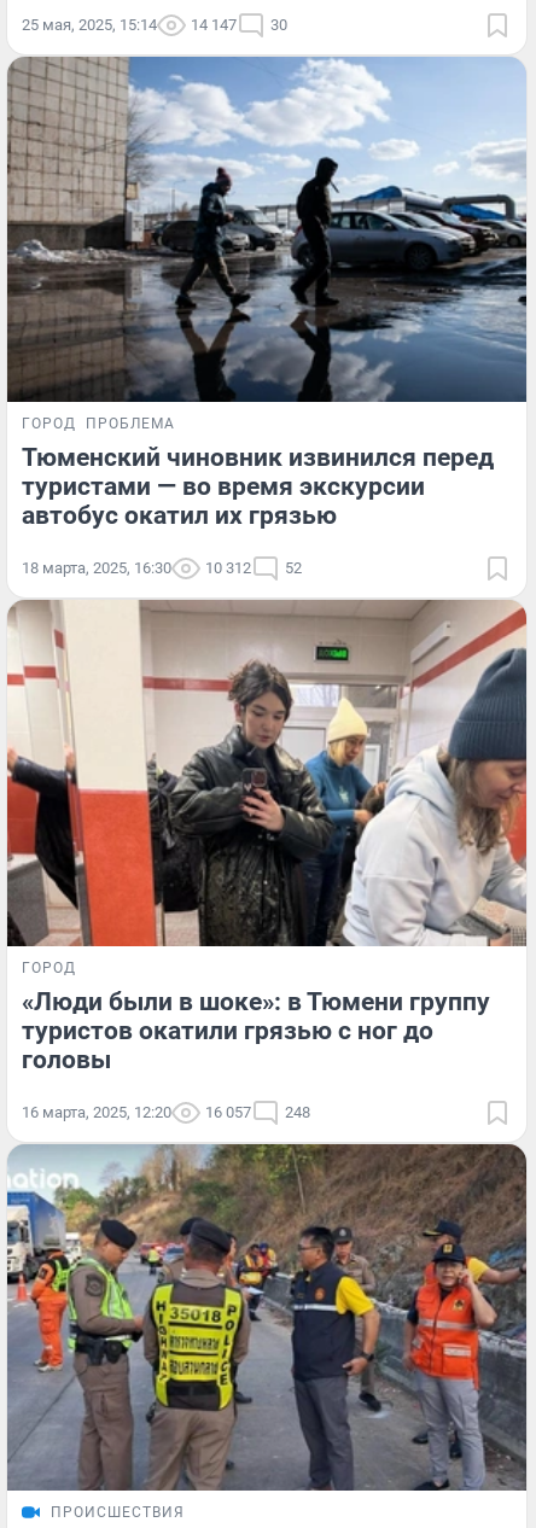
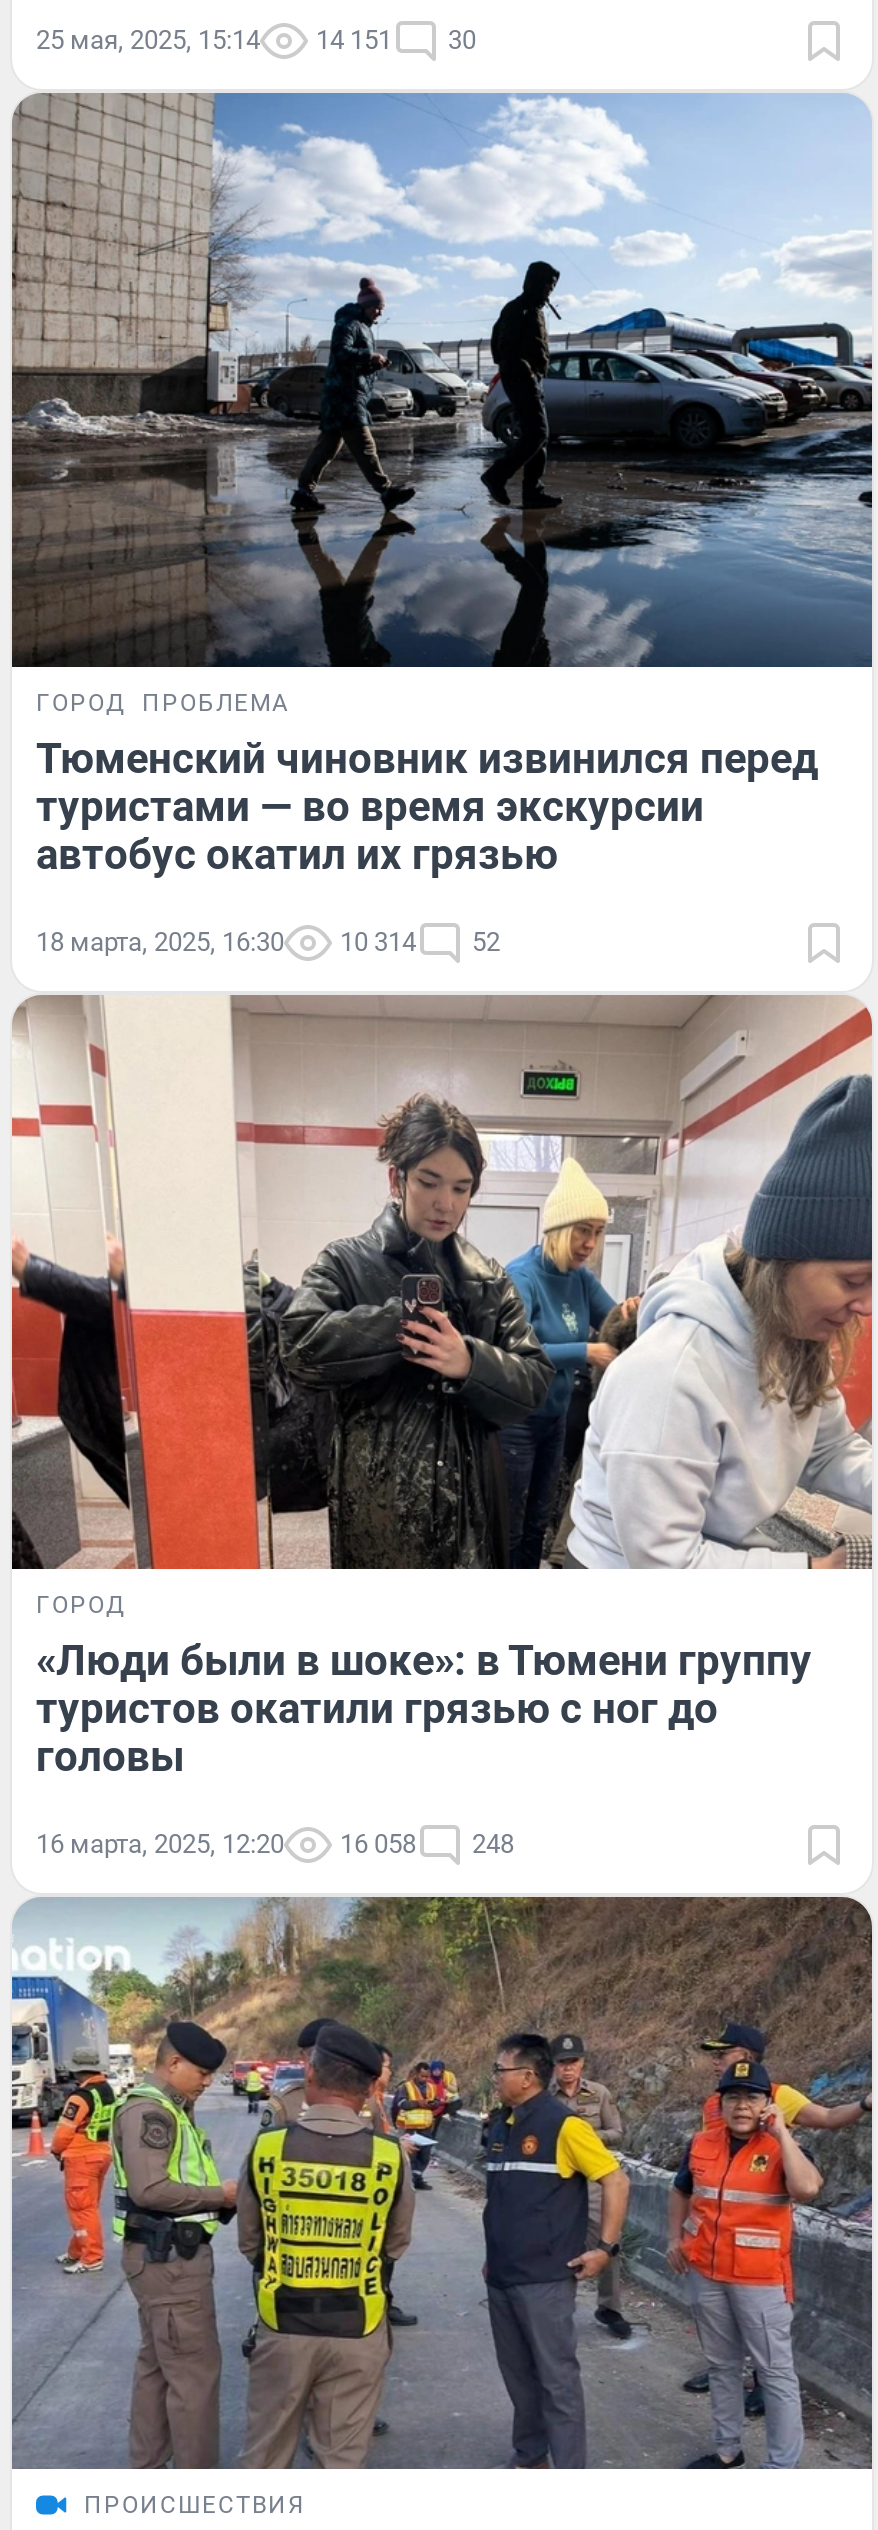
- 25 мая, 2025, 15:14 14 147 30
+ 25 мая, 2025, 15:14 14 151 30

- 18 марта, 2025, 16:30 10 312 52
+ 18 марта, 2025, 16:30 10 314 52

- 16 марта, 2025, 12:20 16 057 248
+ 16 марта, 2025, 12:20 16 058 248
